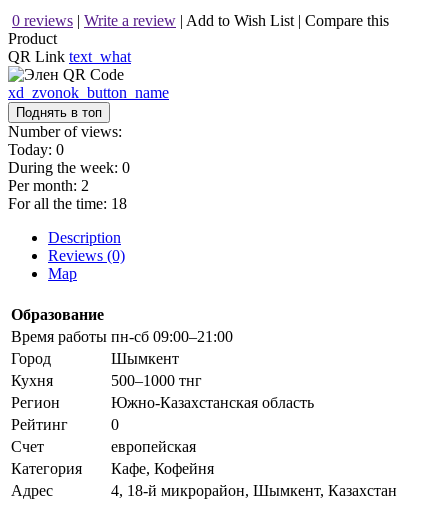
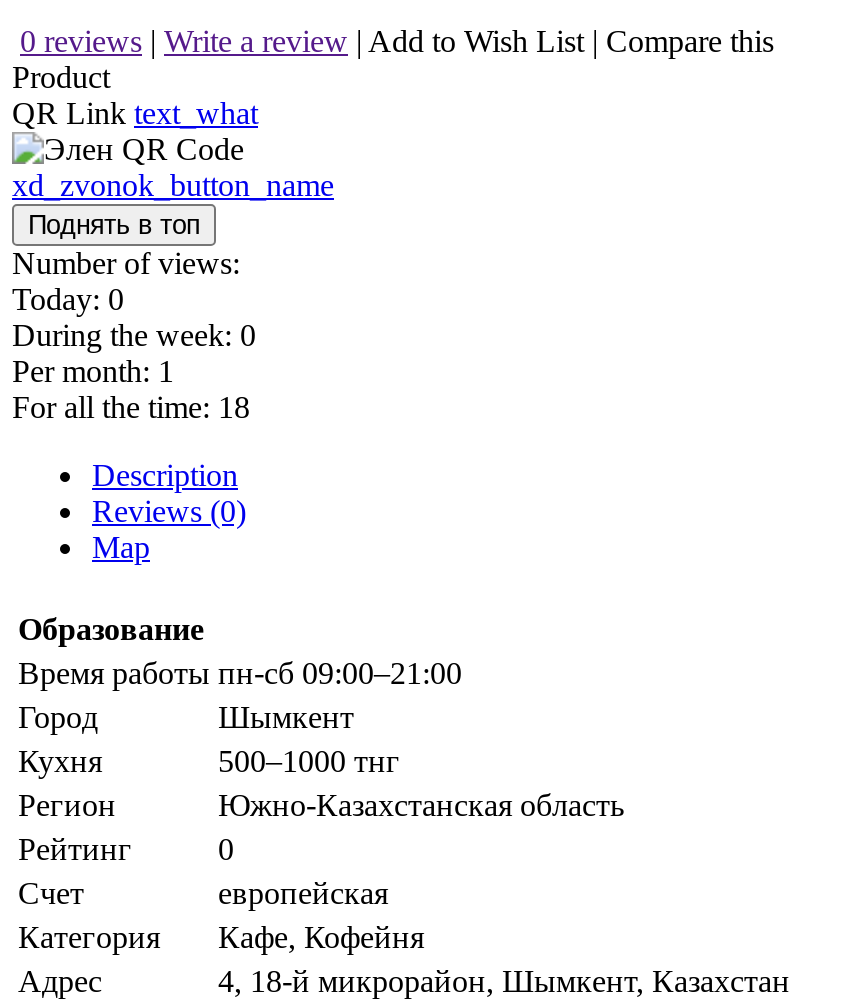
- Per month: 2
+ Per month: 1
